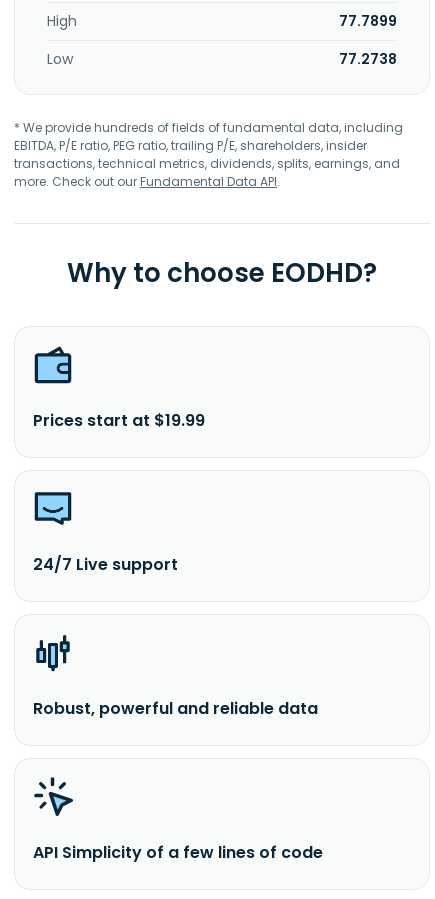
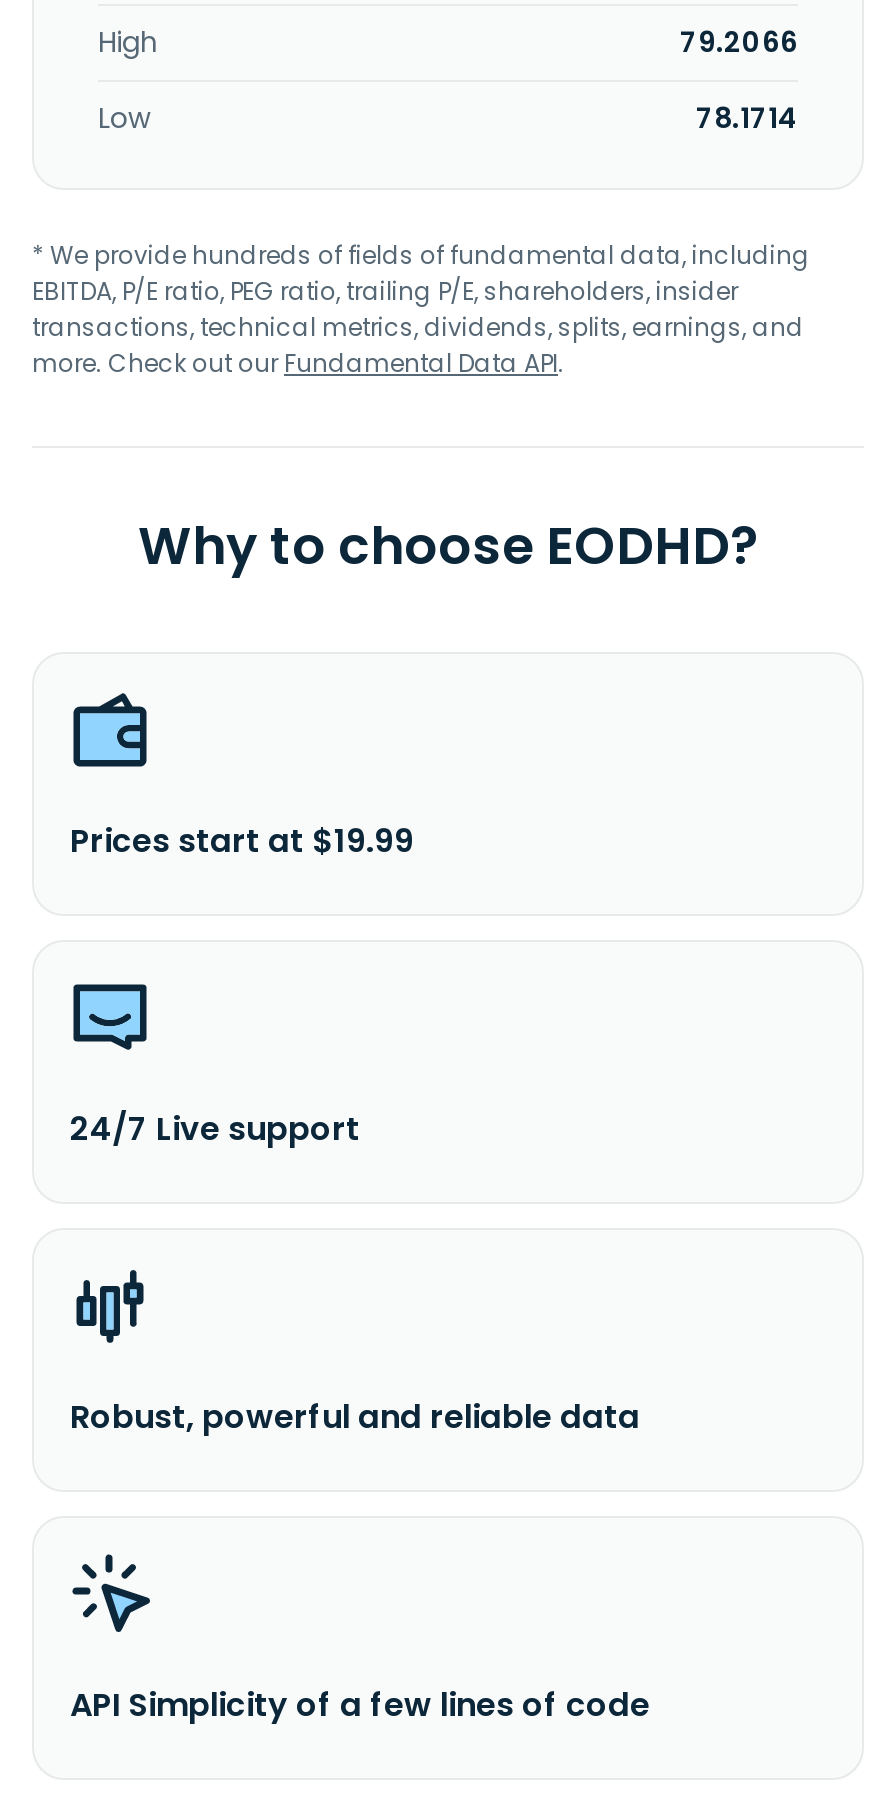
- 77.7899
+ 79.2066

- 77.2738
+ 78.1714
